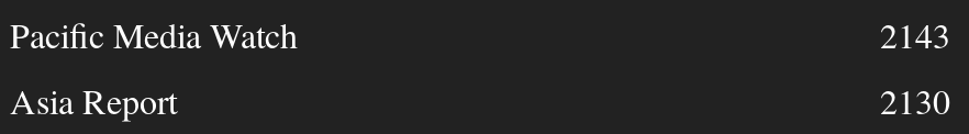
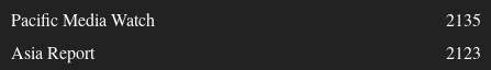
- 2143
+ 2135

- 2130
+ 2123
